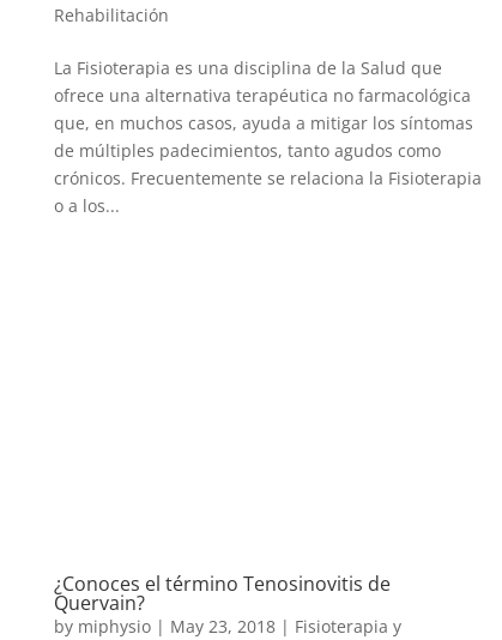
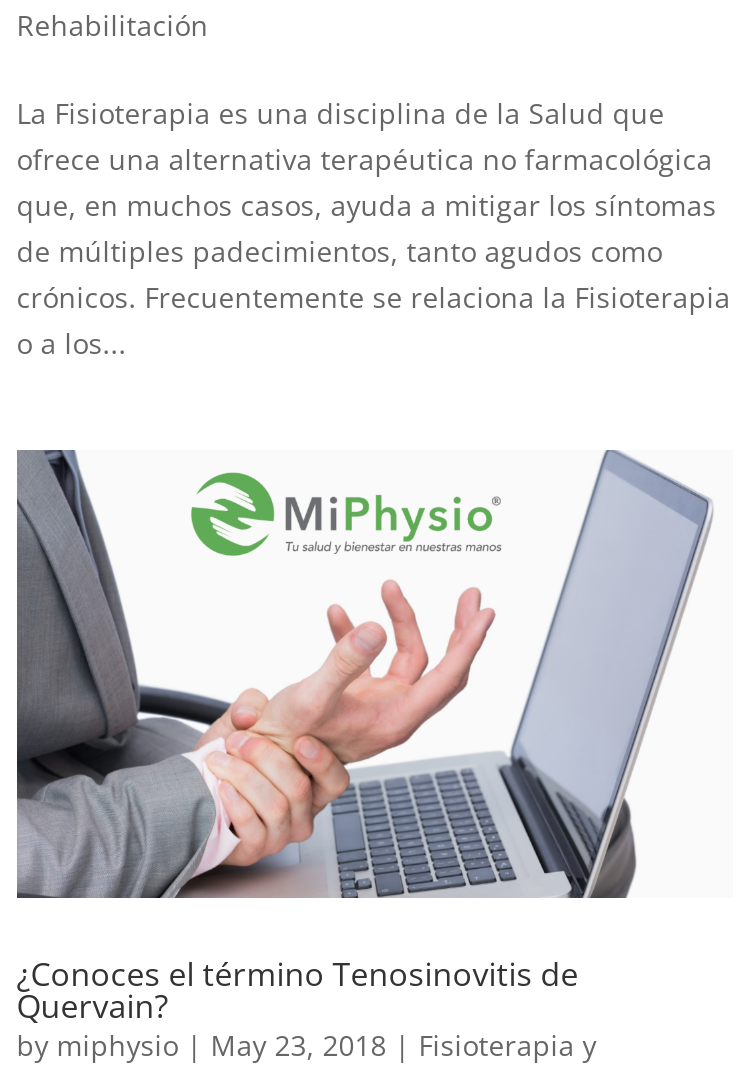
+ [image]
